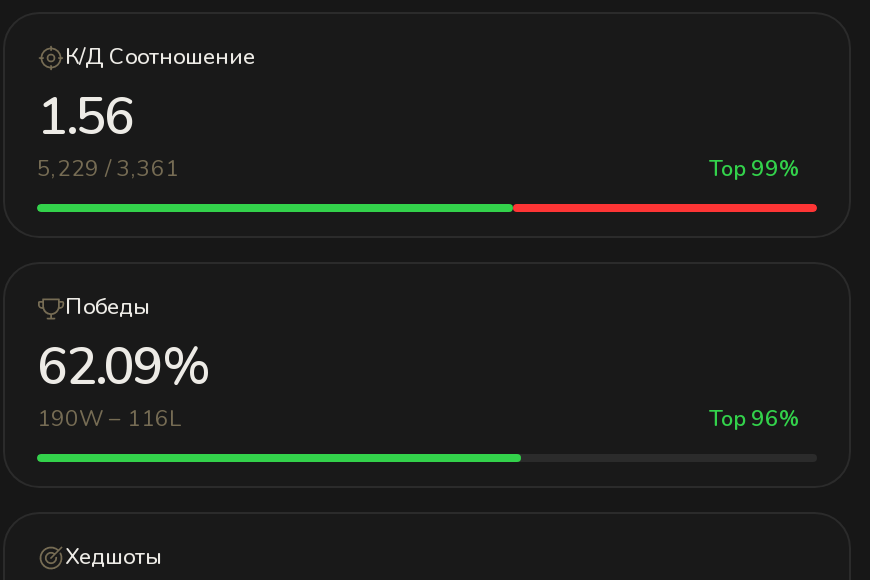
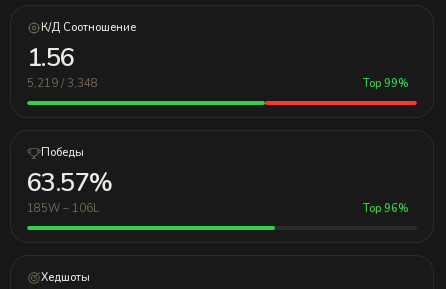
- 5,229 / 3,361
+ 5,219 / 3,348

- 62.09%
- 190W – 116L
+ 63.57%
+ 185W – 106L
